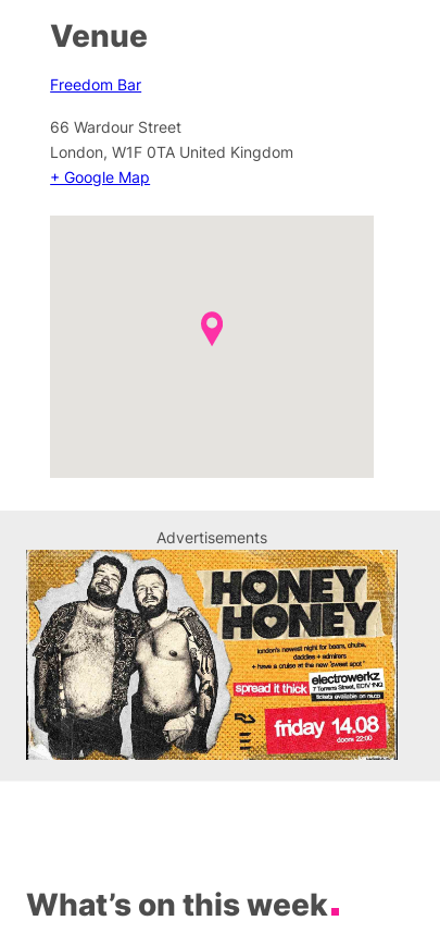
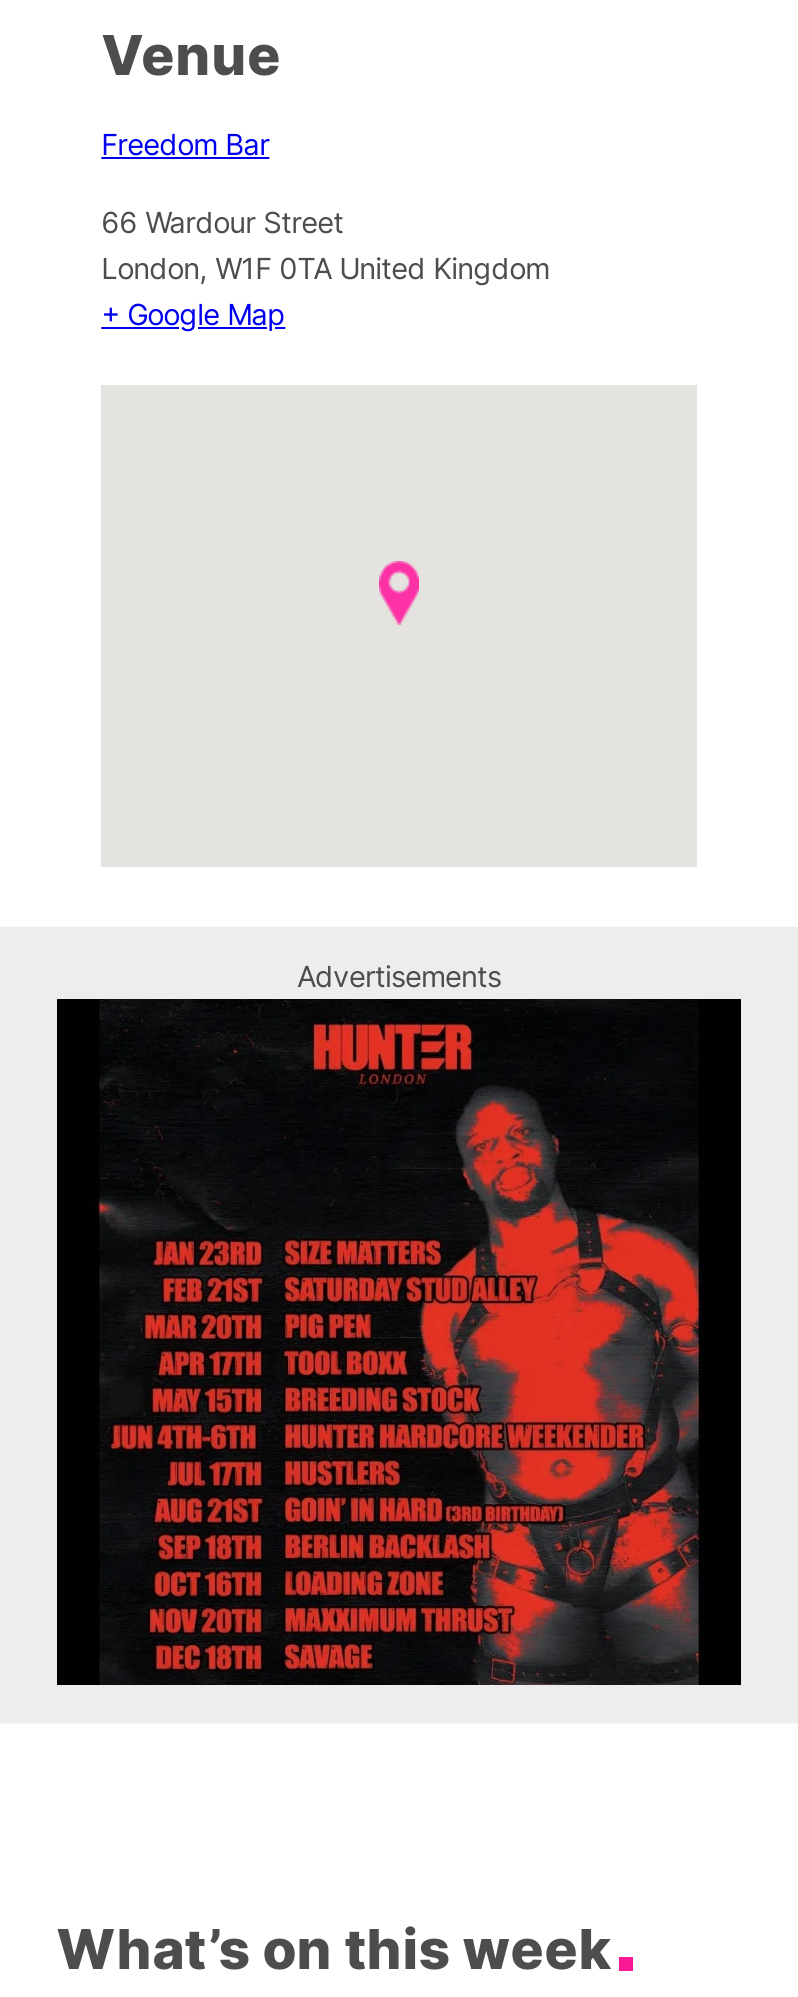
- [image]
+ [image]
